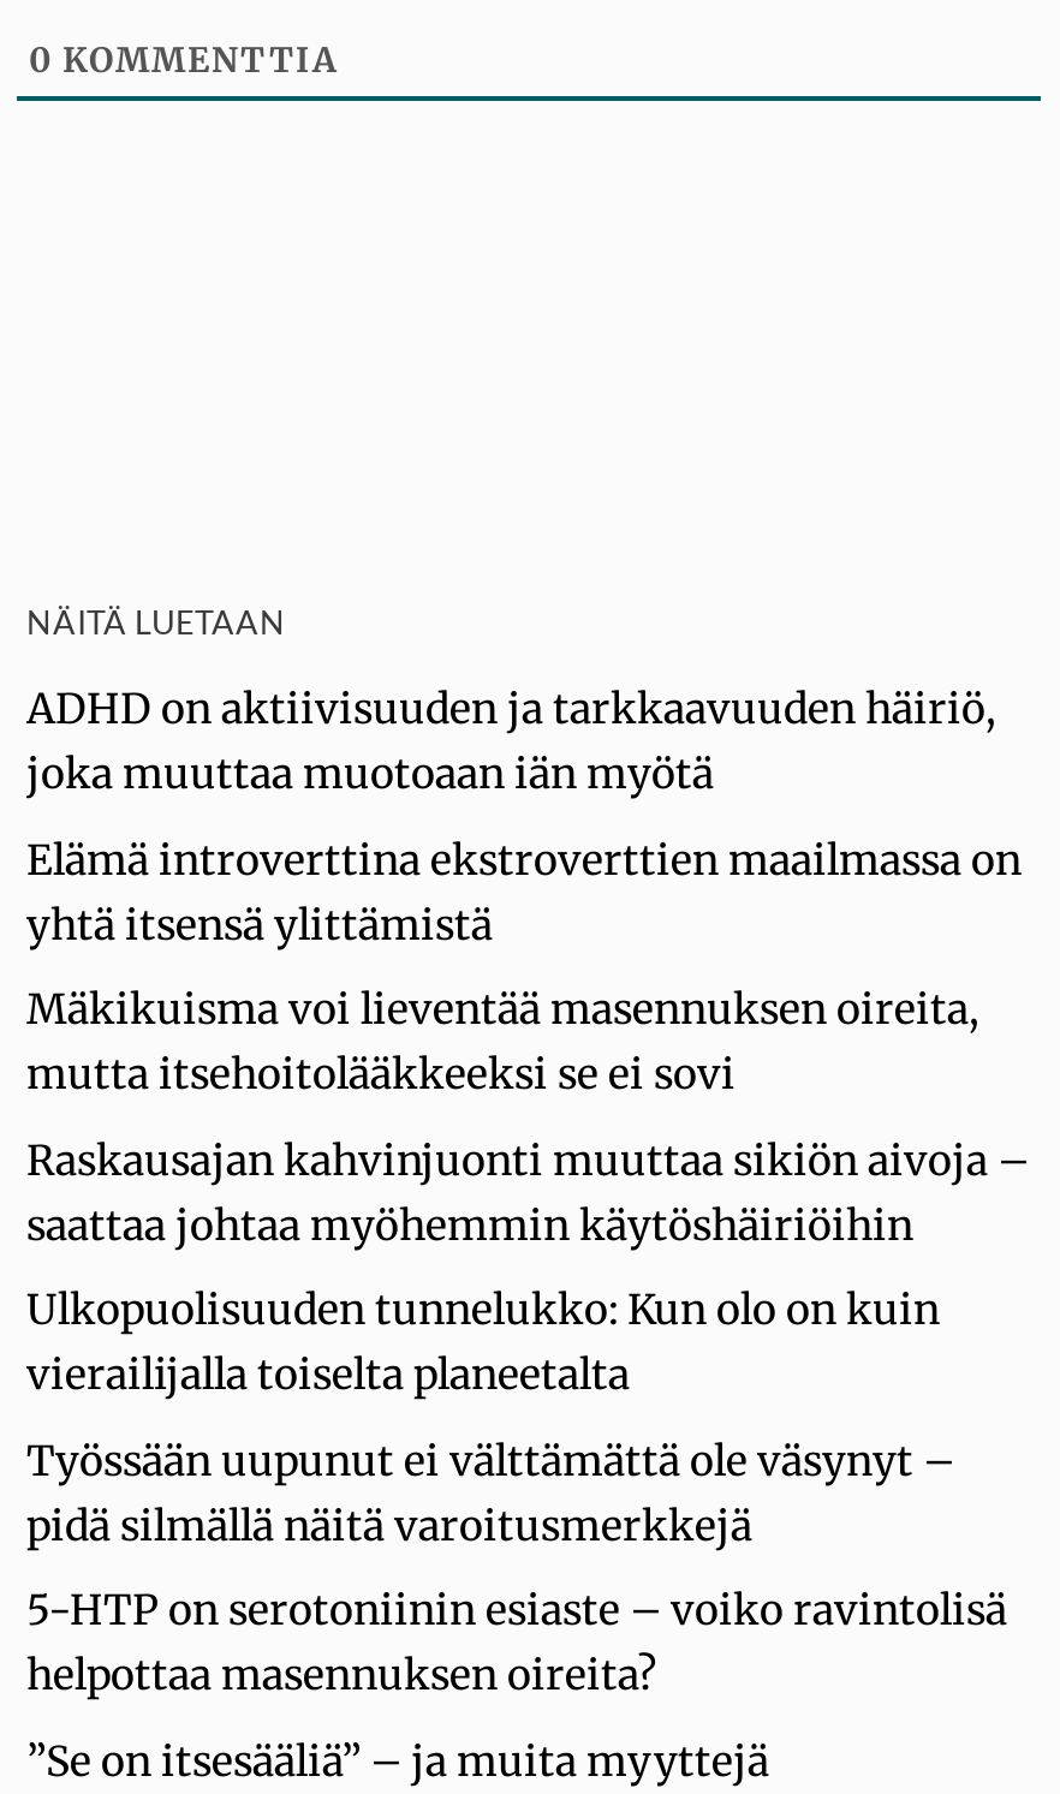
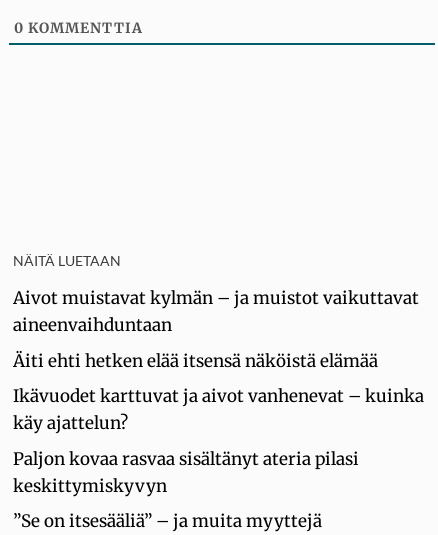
- ADHD on aktiivisuuden ja tarkkaavuuden häiriö,
- joka muuttaa muotoaan iän myötä
- Elämä introverttina ekstroverttien maailmassa on
- yhtä itsensä ylittämistä
- Mäkikuisma voi lieventää masennuksen oireita,
- mutta itsehoitolääkkeeksi se ei sovi
- Raskausajan kahvinjuonti muuttaa sikiön aivoja –
- saattaa johtaa myöhemmin käytöshäiriöihin
- Ulkopuolisuuden tunnelukko: Kun olo on kuin
- vierailijalla toiselta planeetalta
- Työssään uupunut ei välttämättä ole väsynyt –
- pidä silmällä näitä varoitusmerkkejä
- 5-HTP on serotoniinin esiaste – voiko ravintolisä
- helpottaa masennuksen oireita?
+ Aivot muistavat kylmän – ja muistot vaikuttavat
+ aineenvaihduntaan
+ Äiti ehti hetken elää itsensä näköistä elämää
+ Ikävuodet karttuvat ja aivot vanhenevat – kuinka
+ käy ajattelun?
+ Paljon kovaa rasvaa sisältänyt ateria pilasi
+ keskittymiskyvyn
